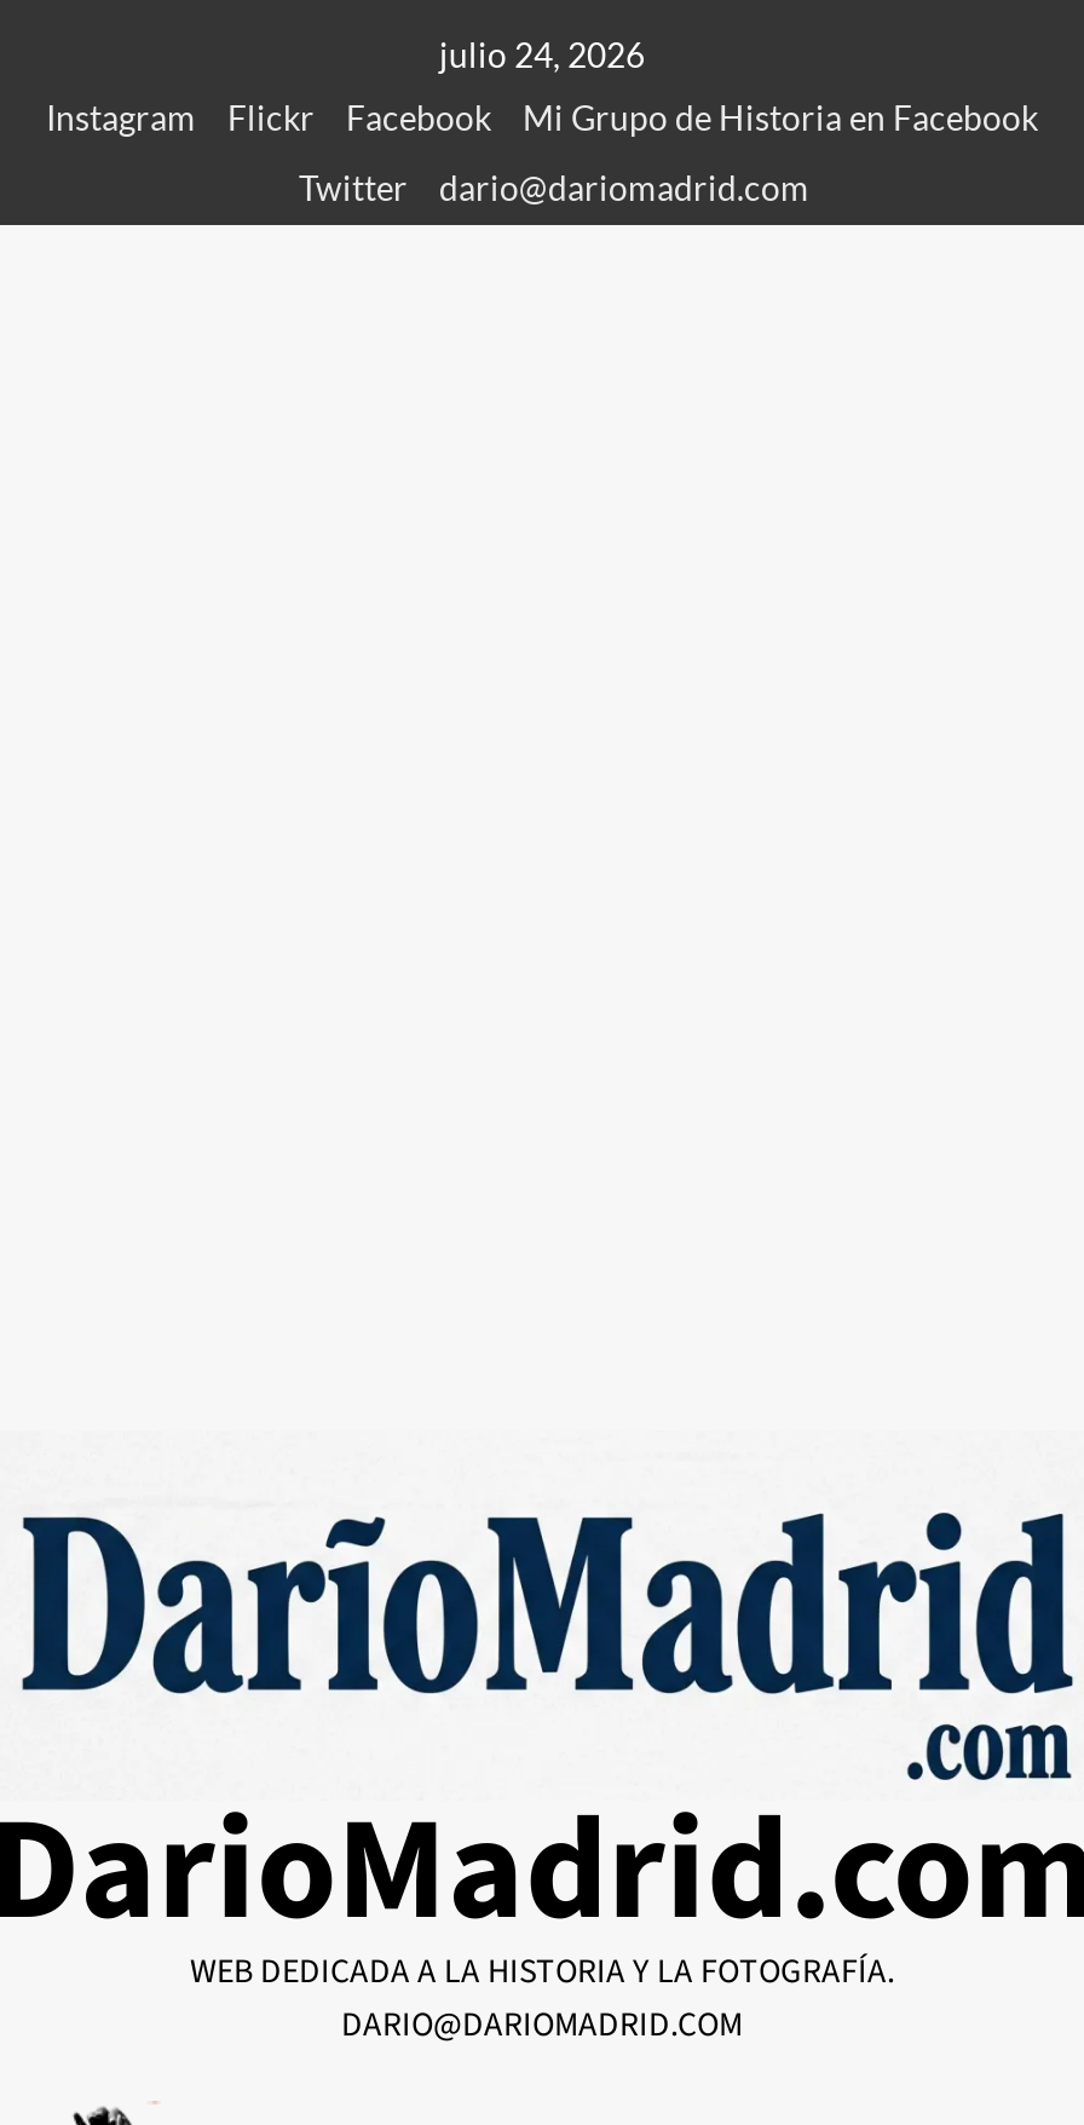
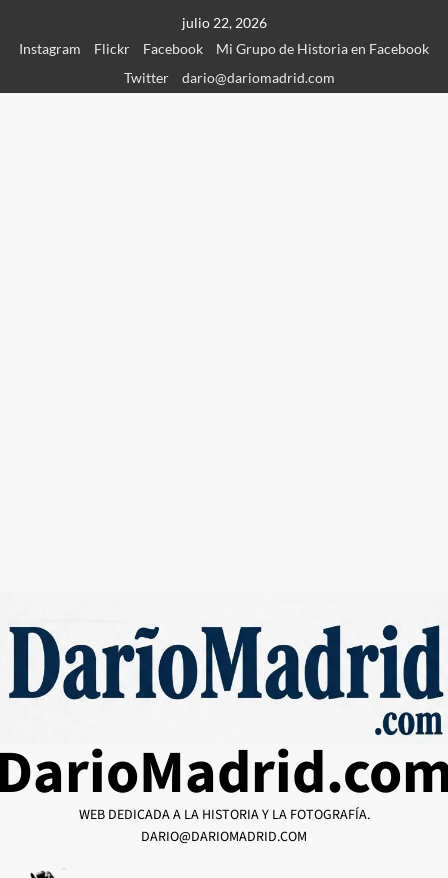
- julio 24, 2026
+ julio 22, 2026
